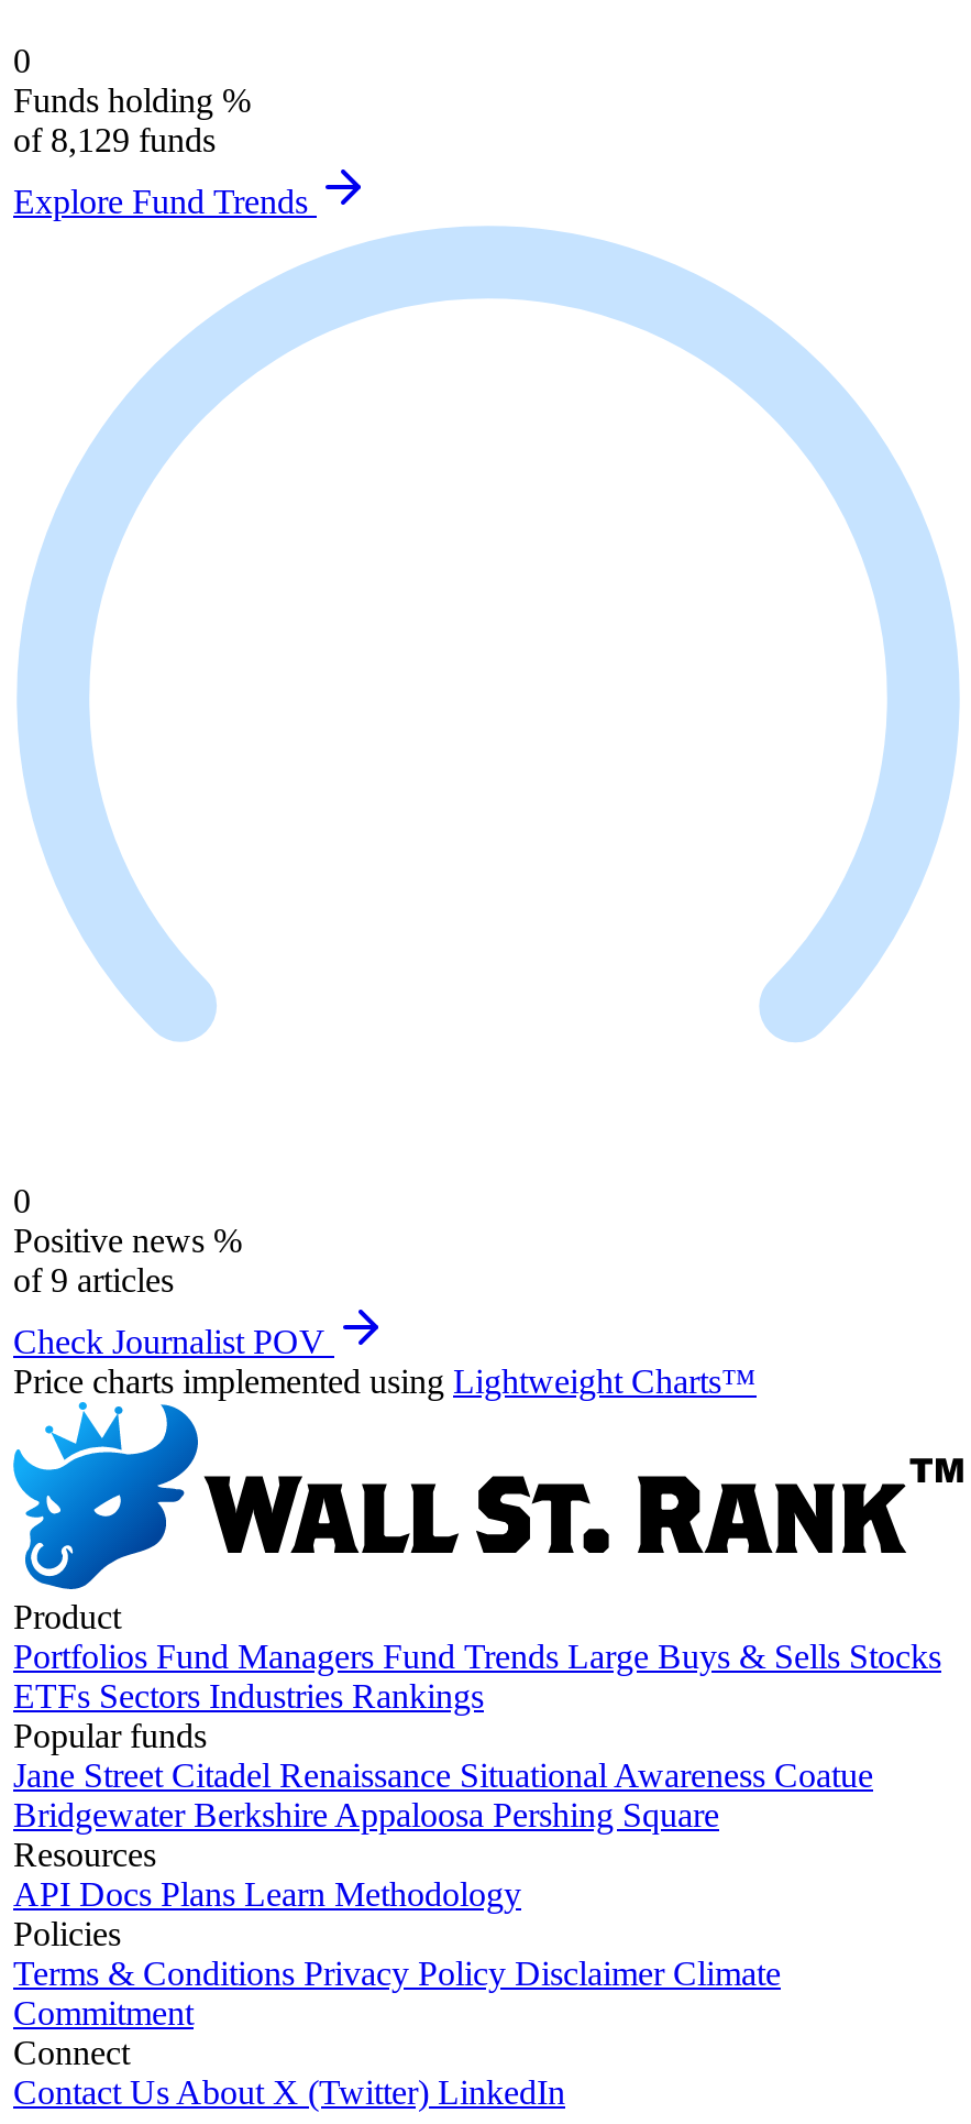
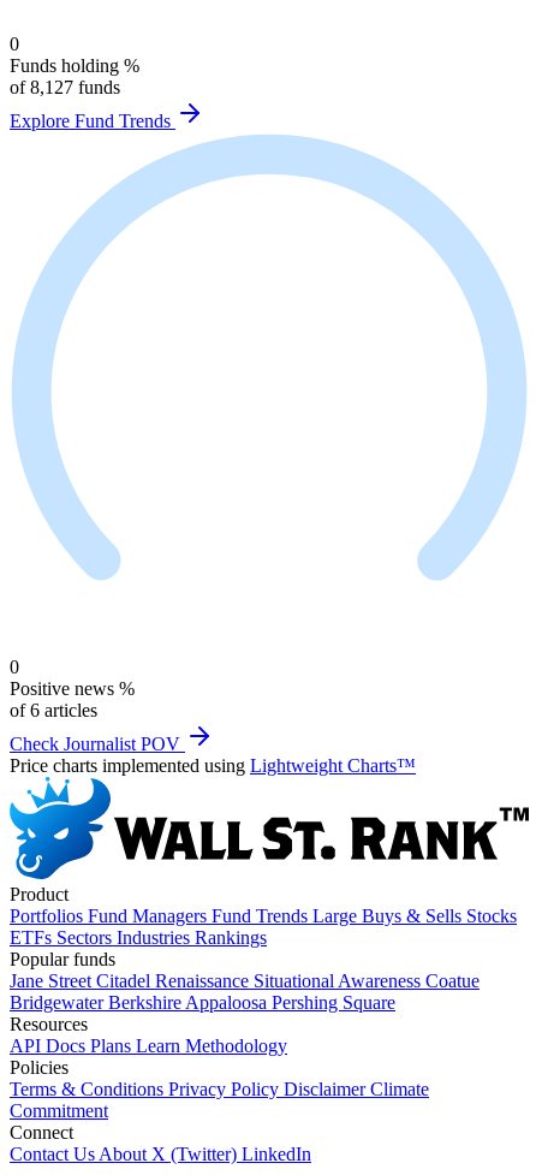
- of 8,129 funds
+ of 8,127 funds

- of 9 articles
+ of 6 articles
